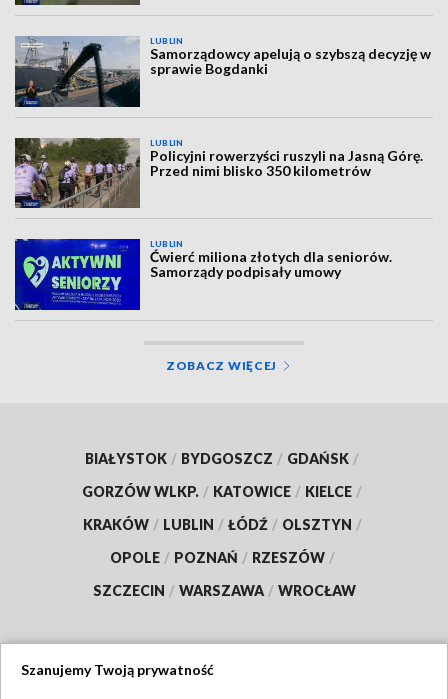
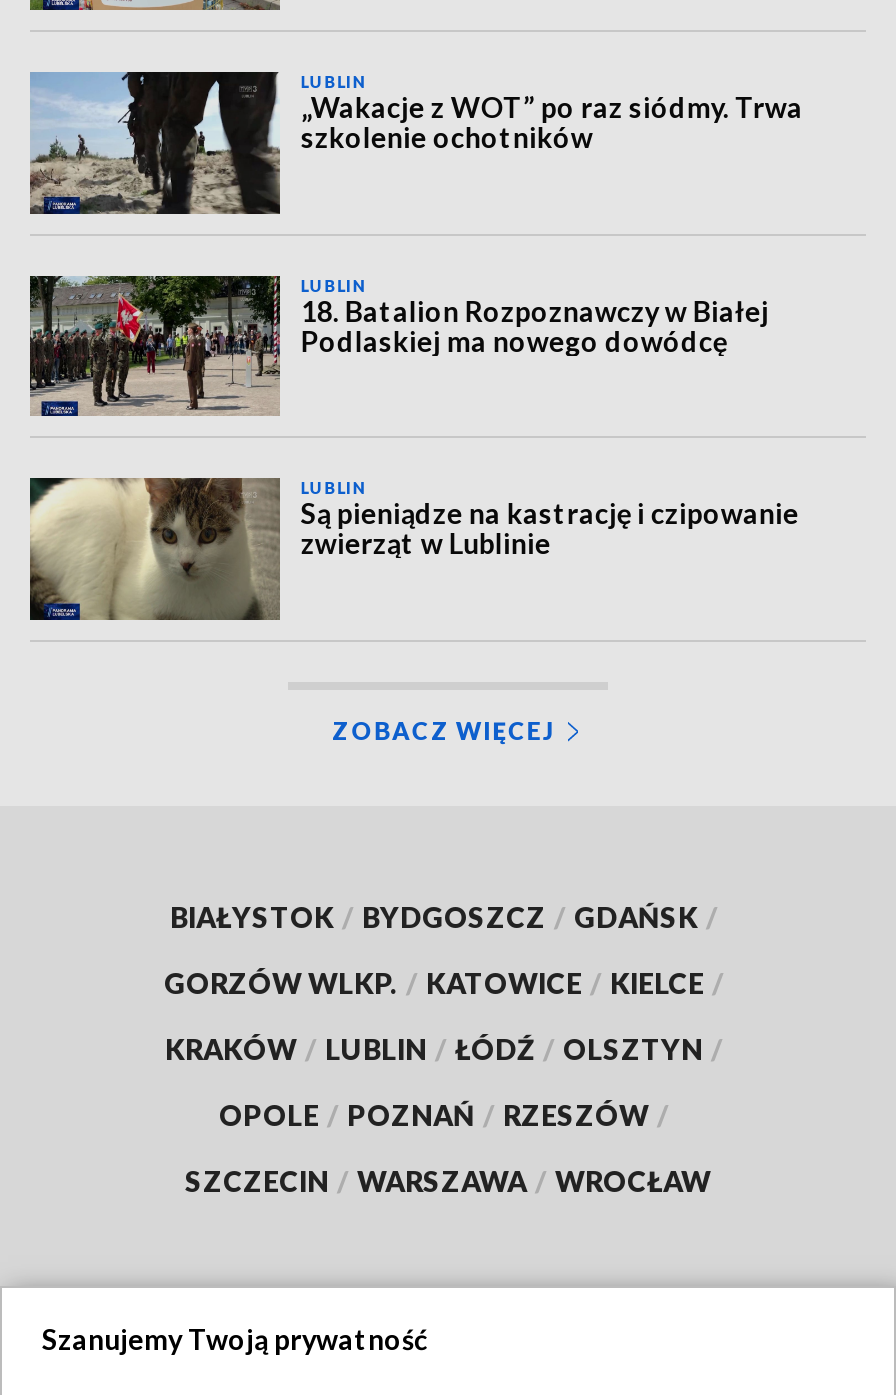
- [image]
- Samorządowcy apelują o szybszą decyzję w
- sprawie Bogdanki
+ [image]
+ „Wakacje z WOT” po raz siódmy. Trwa
+ szkolenie ochotników

- [image]
- Policyjni rowerzyści ruszyli na Jasną Górę.
- Przed nimi blisko 350 kilometrów
+ [image]
+ 18. Batalion Rozpoznawczy w Białej
+ Podlaskiej ma nowego dowódcę

- [image]
- Ćwierć miliona złotych dla seniorów.
- Samorządy podpisały umowy
+ [image]
+ Są pieniądze na kastrację i czipowanie
+ zwierząt w Lublinie
